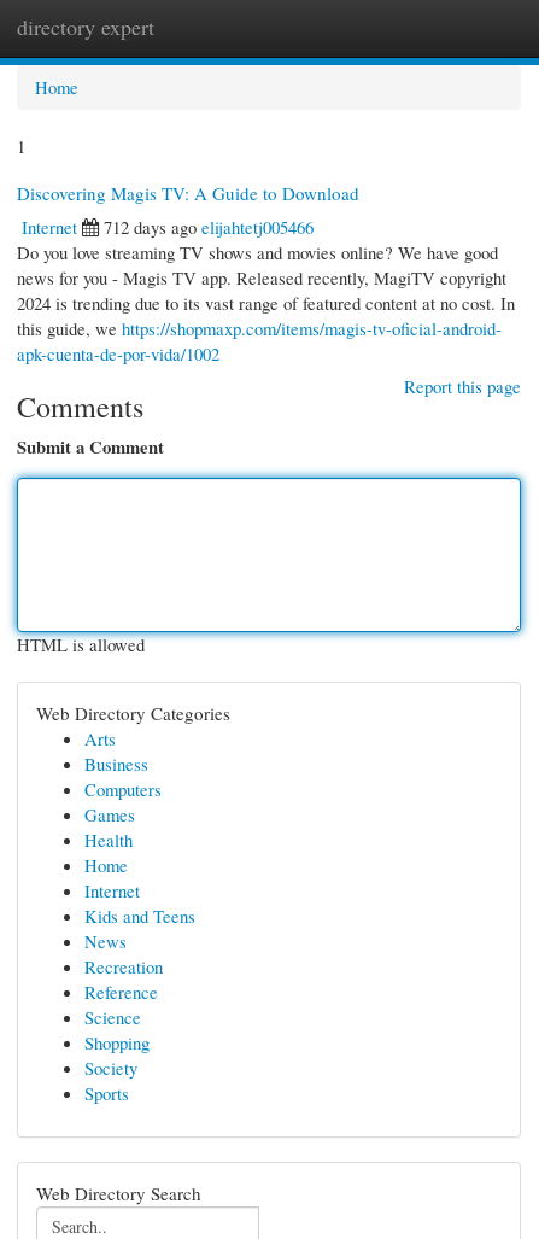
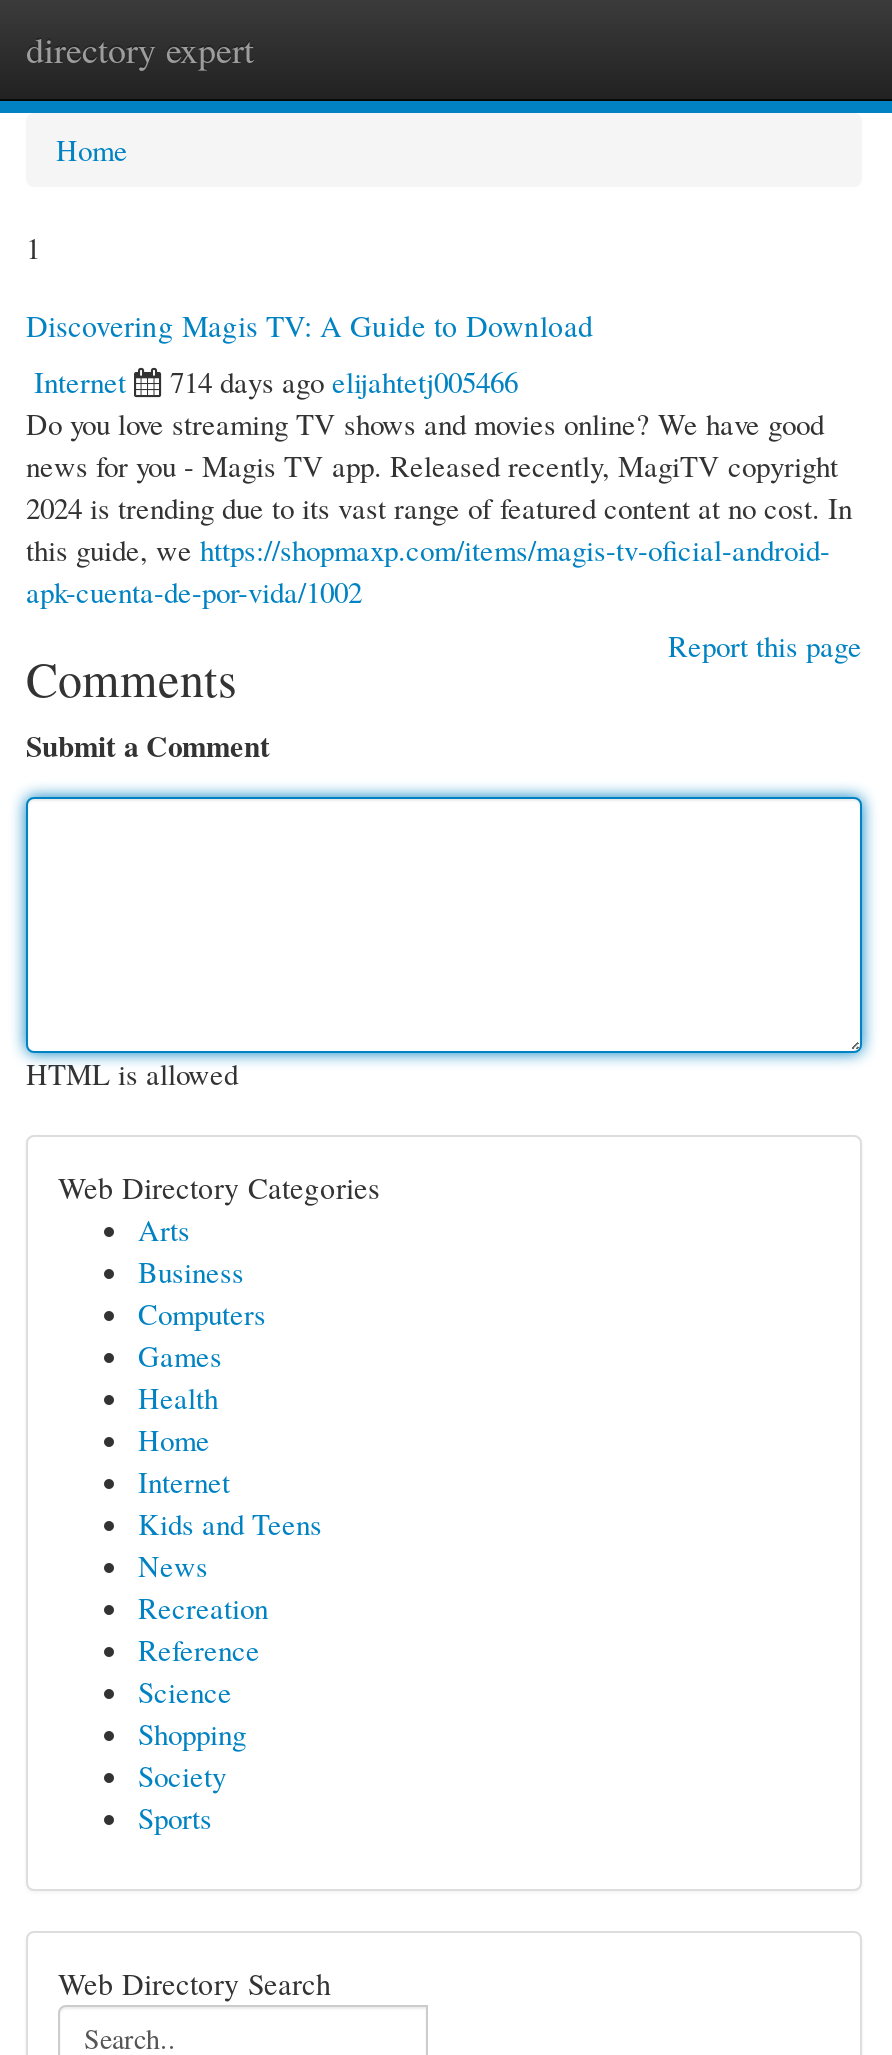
- 712 days ago elijahtetj005466
+ 714 days ago elijahtetj005466
